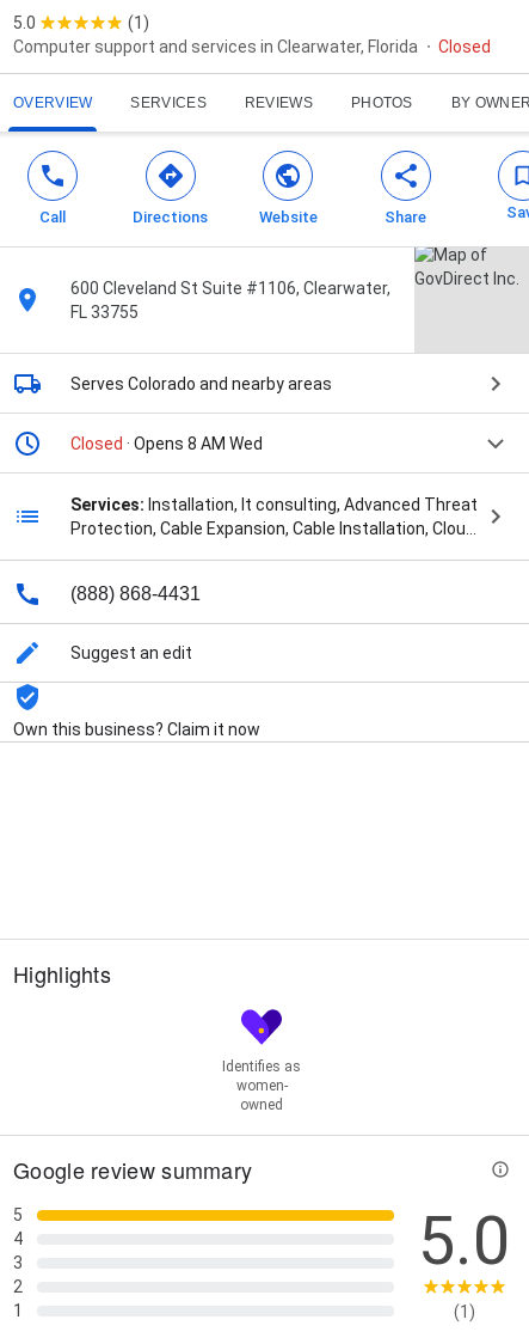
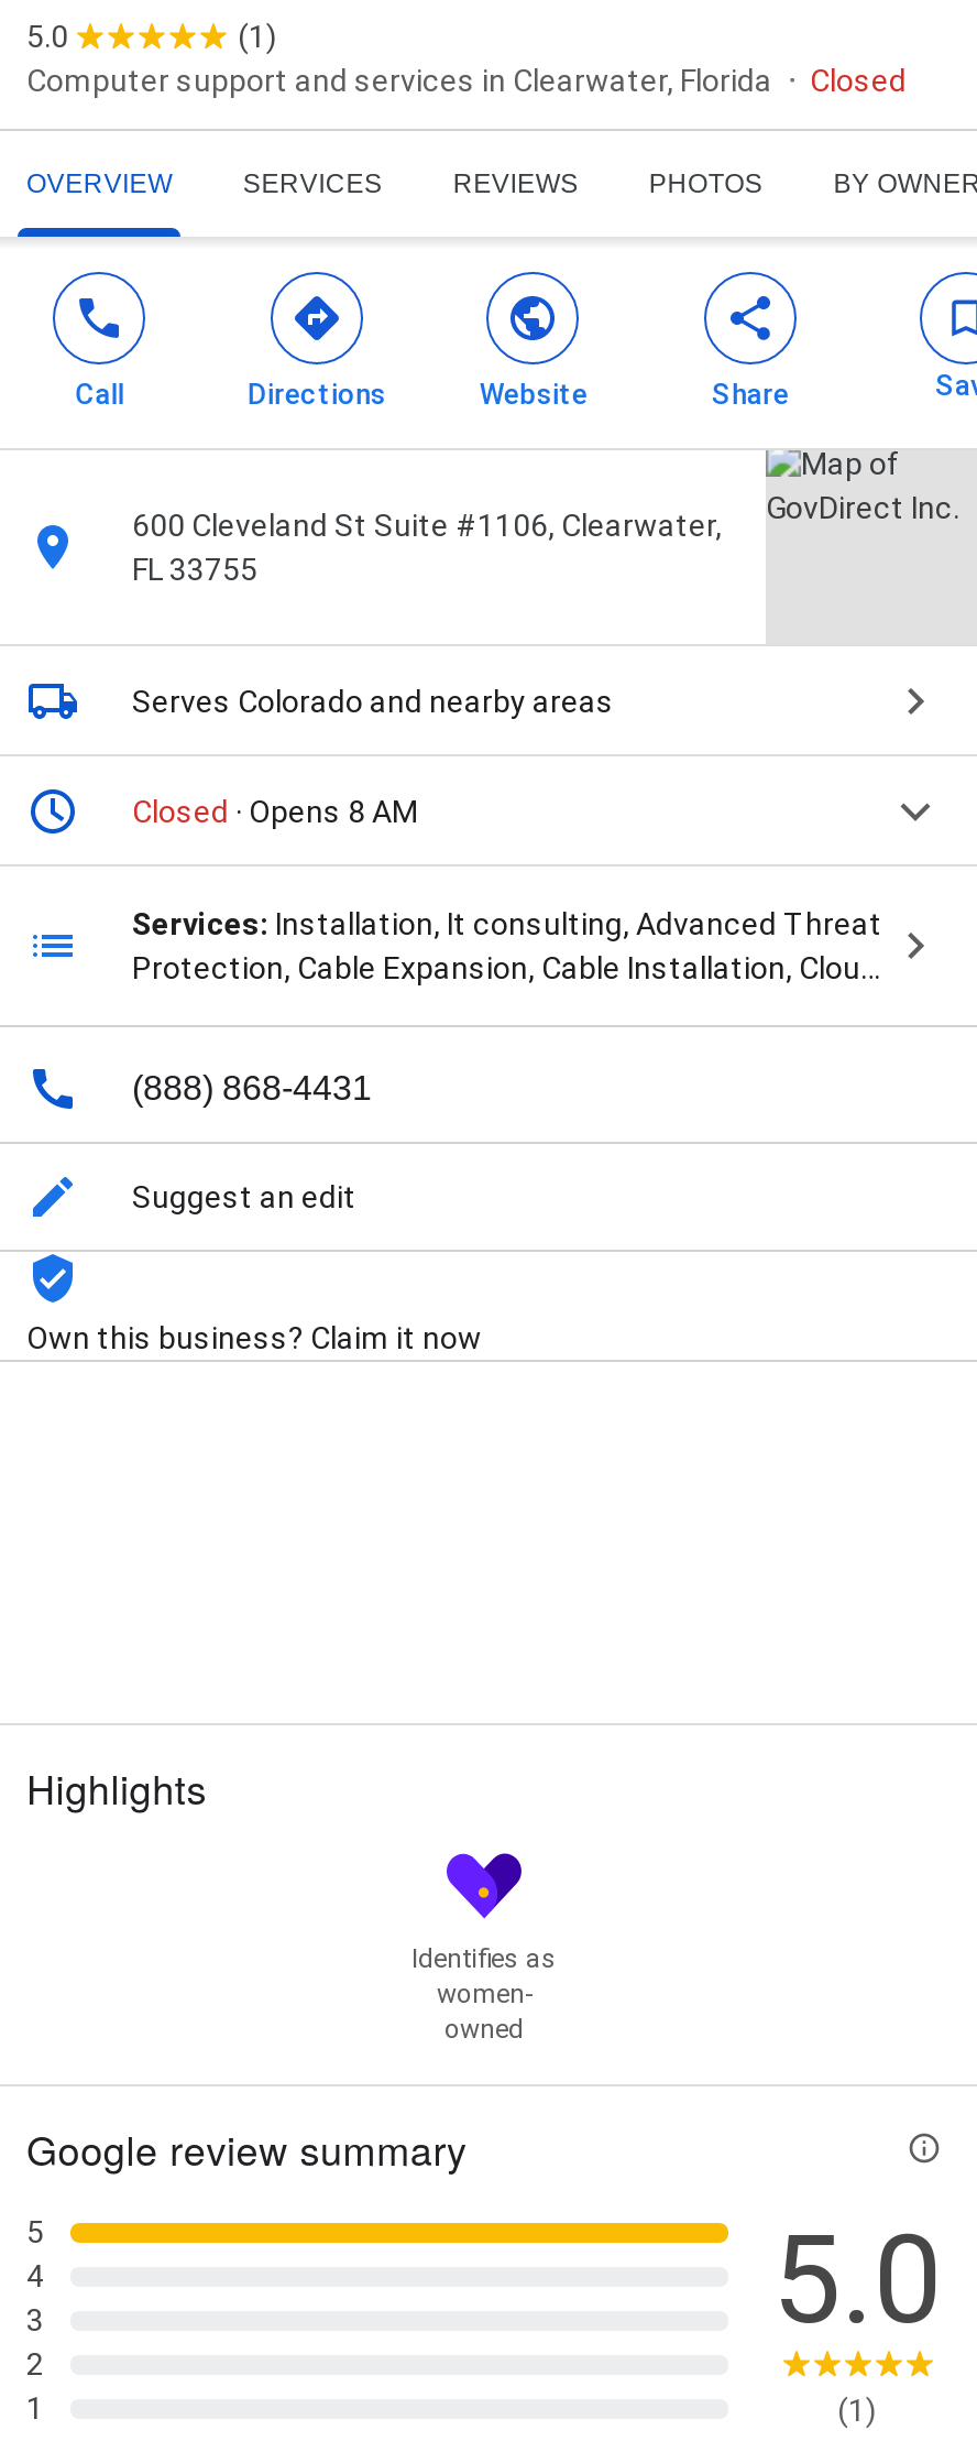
- Closed · Opens 8 AM Wed
+ Closed · Opens 8 AM
